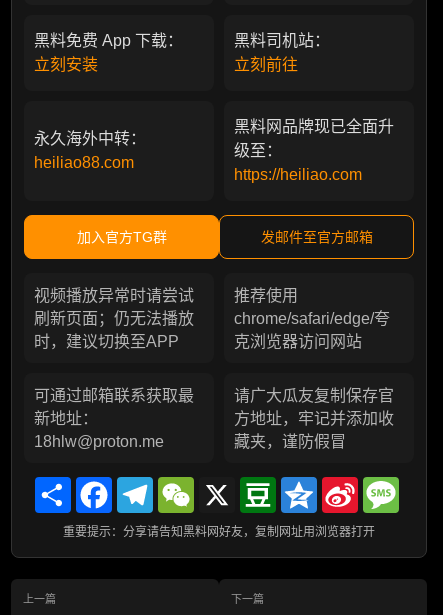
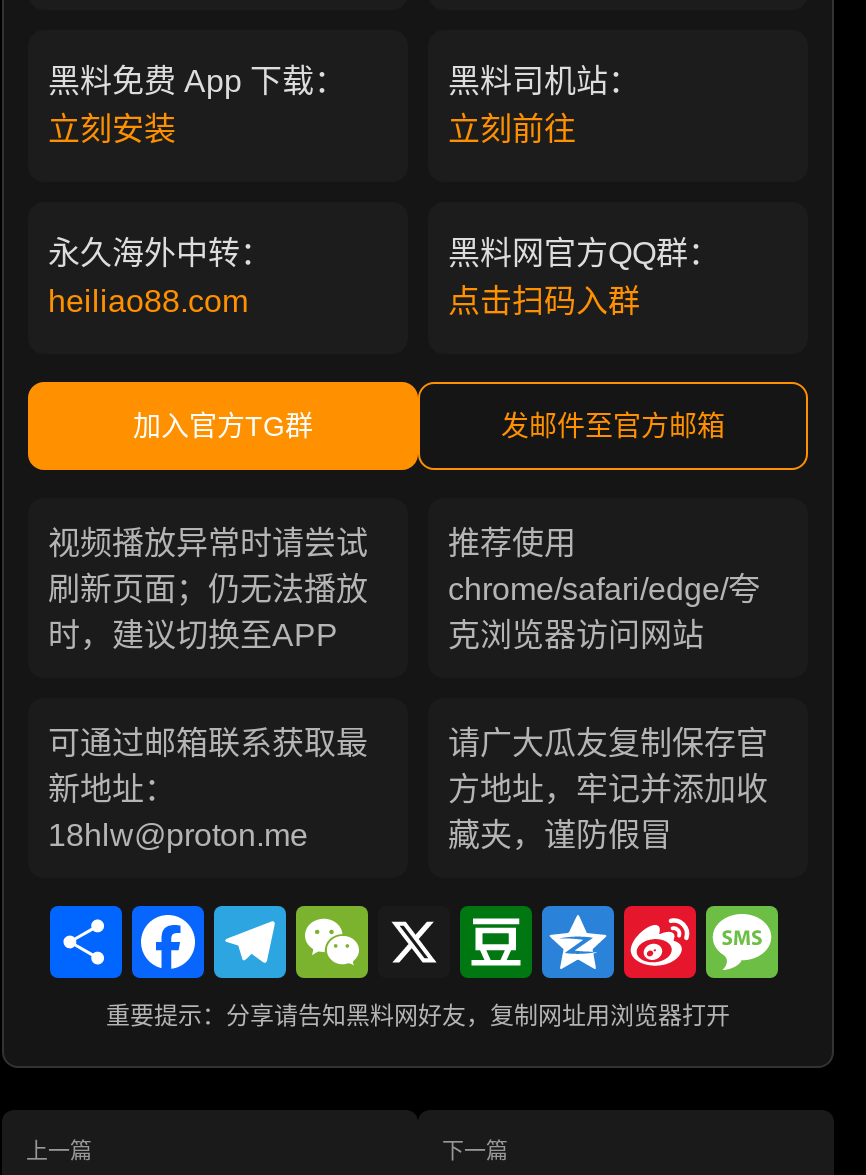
- 黑料网品牌现已全面升
- 级至：
- https://heiliao.com
+ 黑料网官方QQ群：
+ 点击扫码入群
